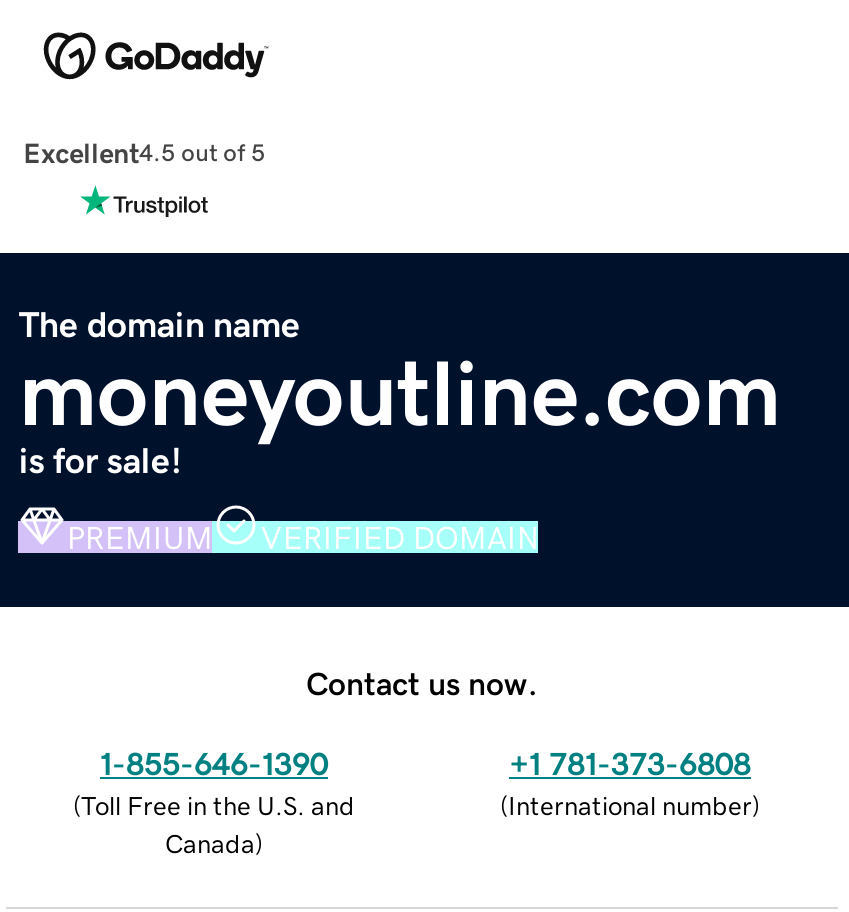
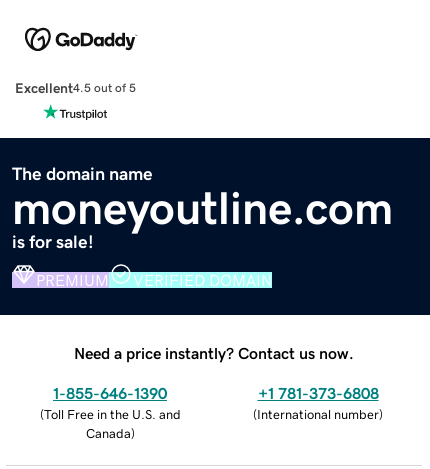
- Contact us now.
+ Need a price instantly? Contact us now.
